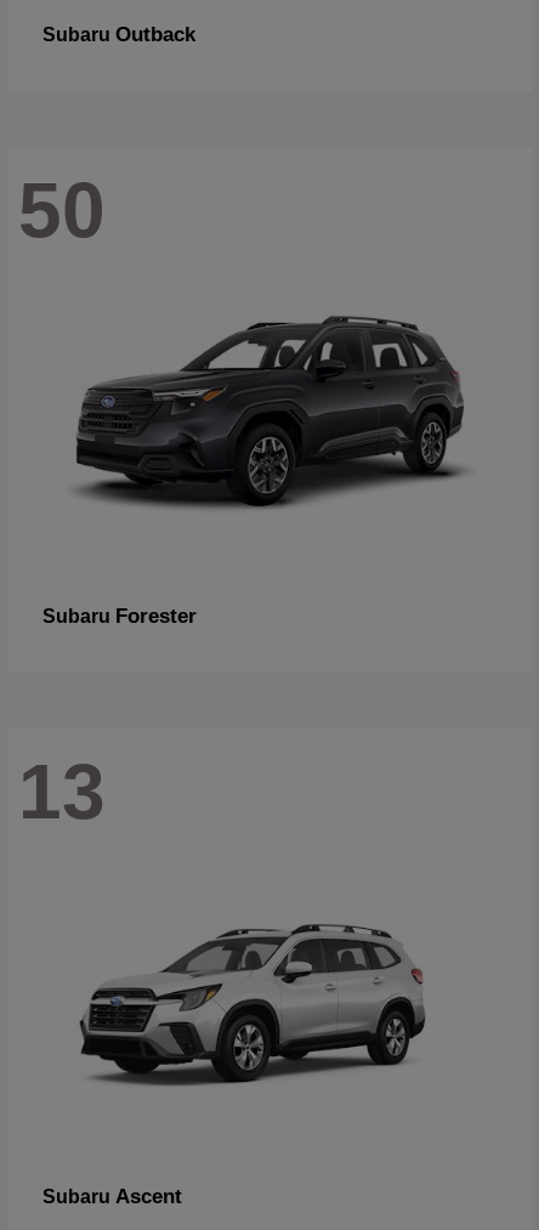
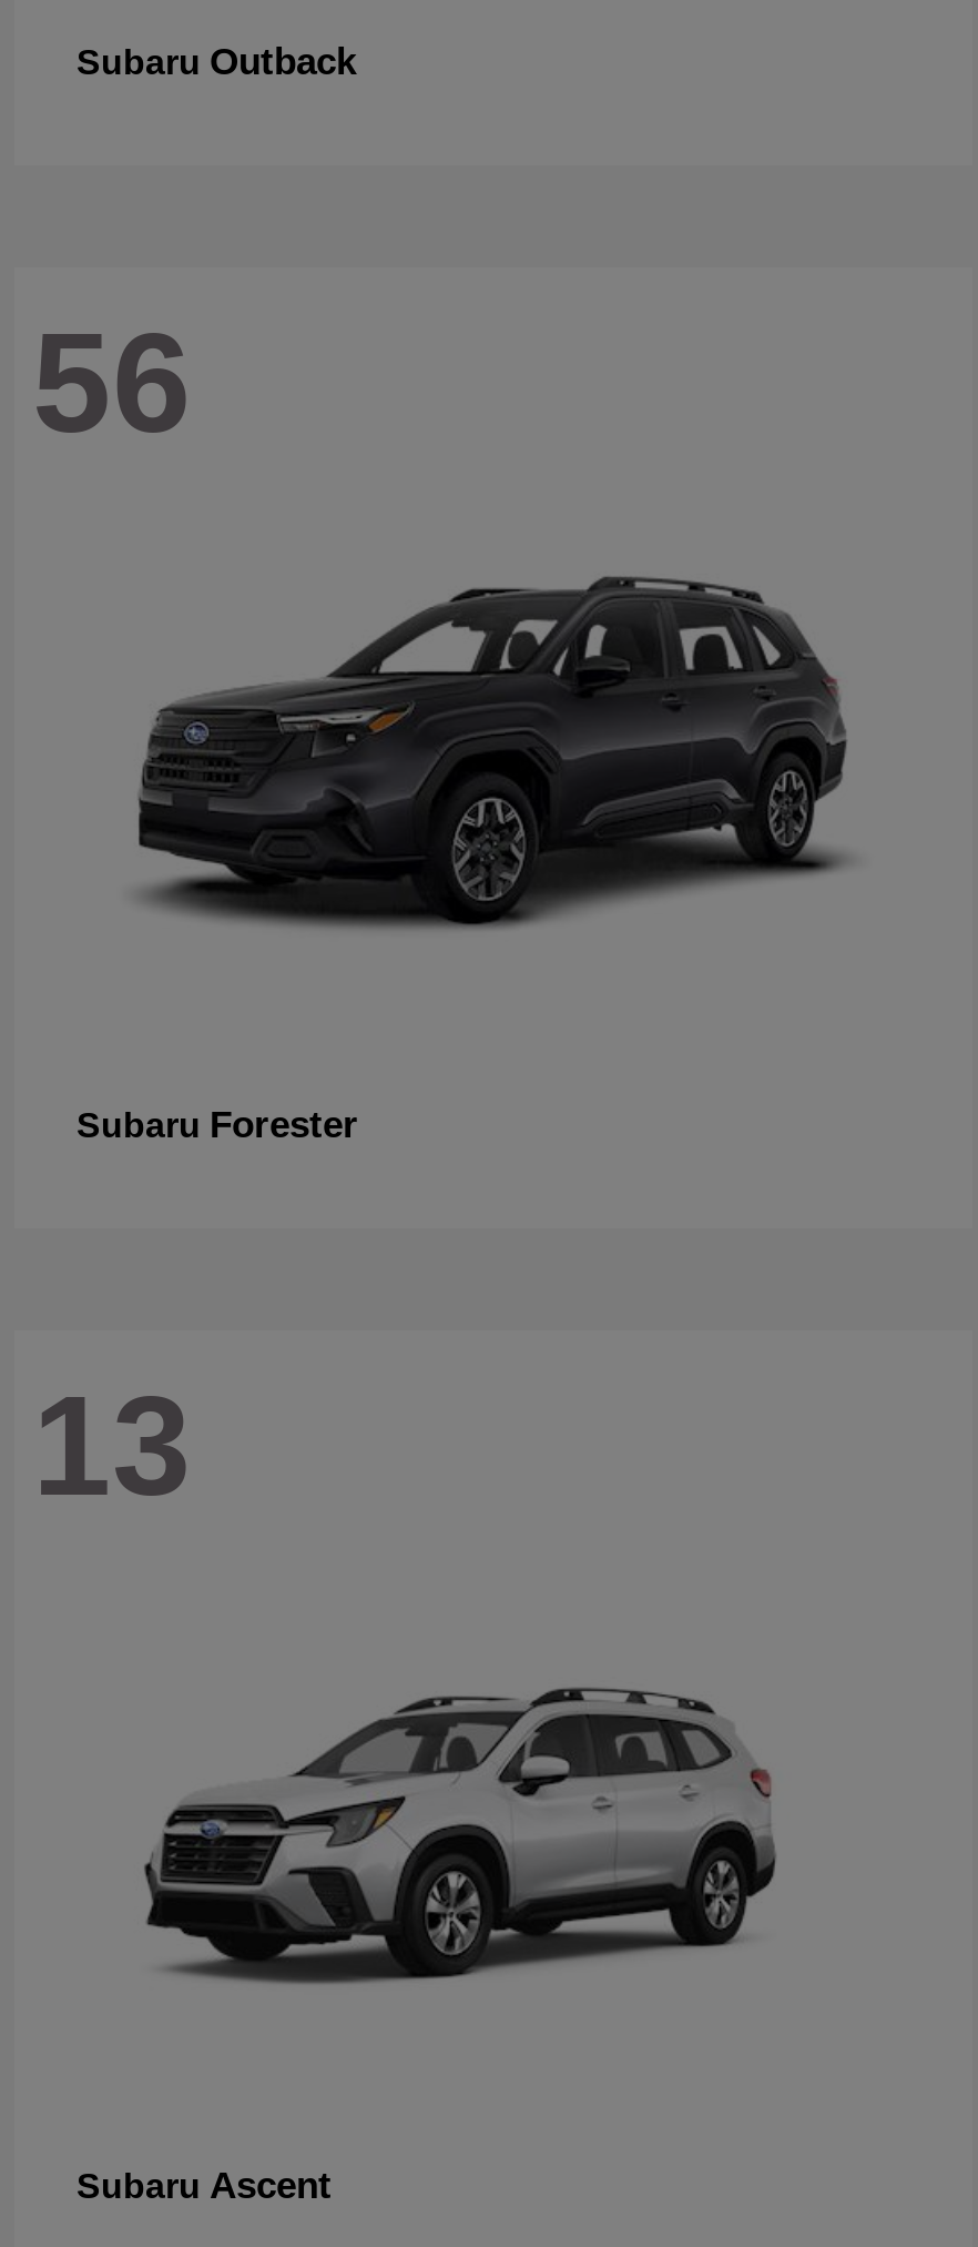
- 50
+ 56
